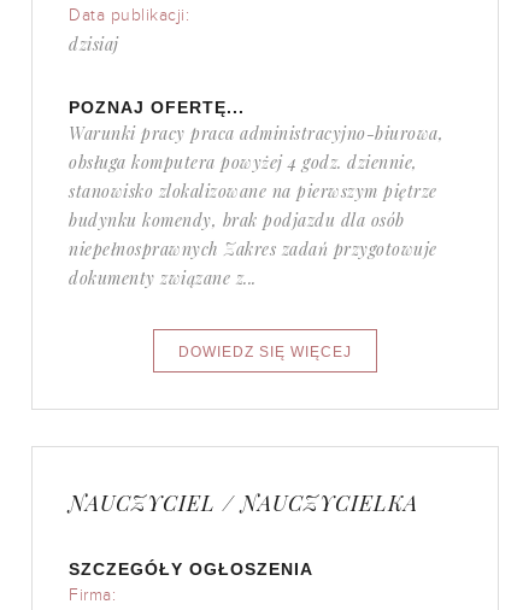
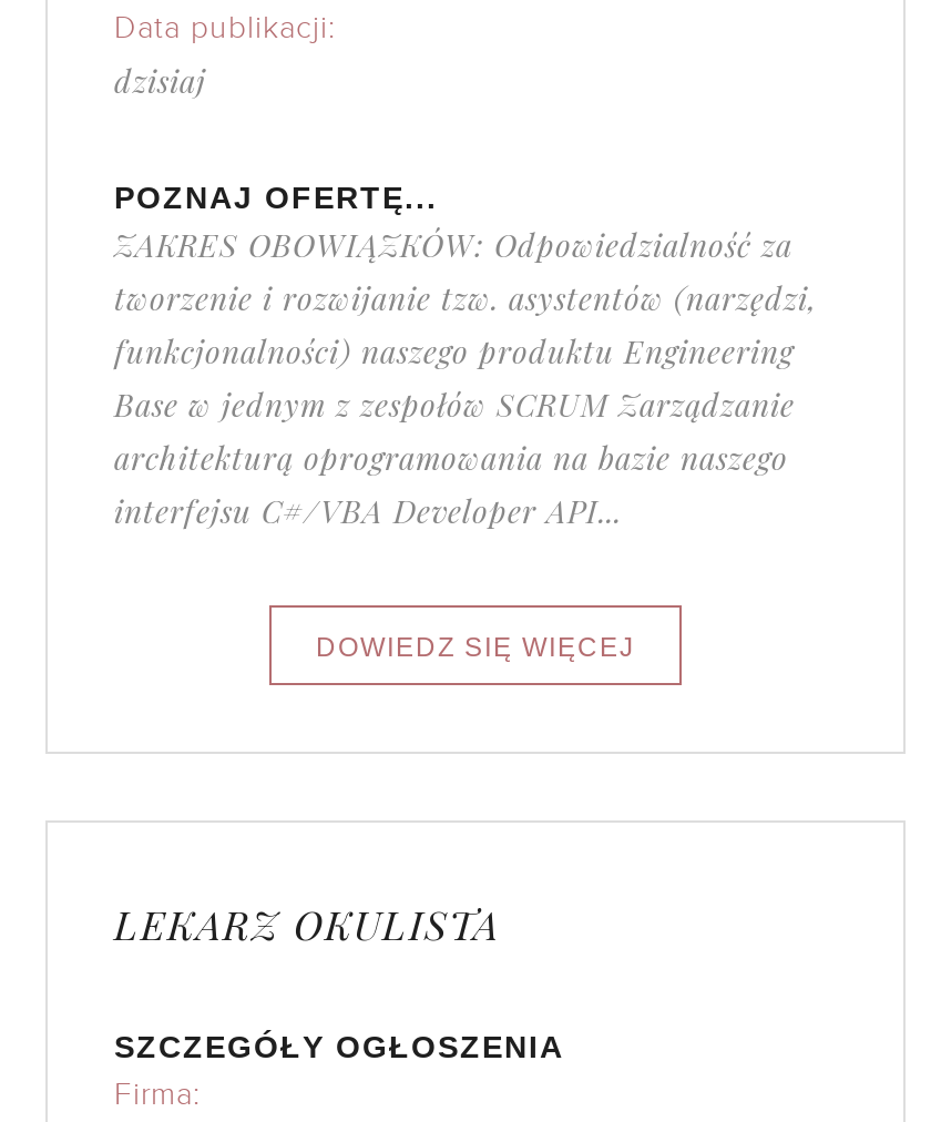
- Warunki pracy praca administracyjno-biurowa,
- obsługa komputera powyżej 4 godz. dziennie,
- stanowisko zlokalizowane na pierwszym piętrze
- budynku komendy, brak podjazdu dla osób
- niepełnosprawnych Zakres zadań przygotowuje
- dokumenty związane z...
+ ZAKRES OBOWIĄZKÓW: Odpowiedzialność za
+ tworzenie i rozwijanie tzw. asystentów (narzędzi,
+ funkcjonalności) naszego produktu Engineering
+ Base w jednym z zespołów SCRUM Zarządzanie
+ architekturą oprogramowania na bazie naszego
+ interfejsu C#/VBA Developer API...

- NAUCZYCIEL / NAUCZYCIELKA
+ LEKARZ OKULISTA
